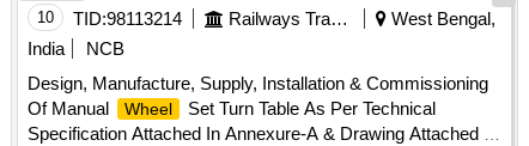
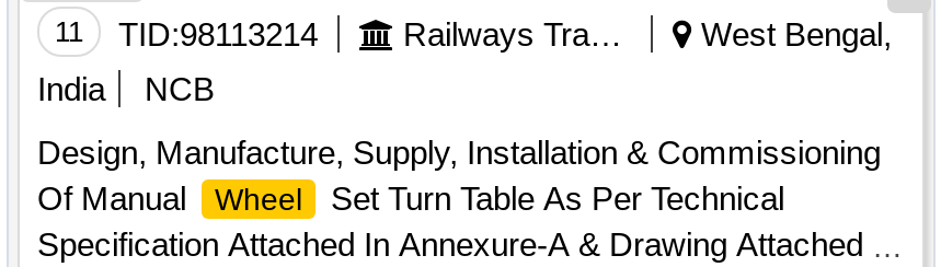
- 10 TID:98113214
+ 11 TID:98113214
